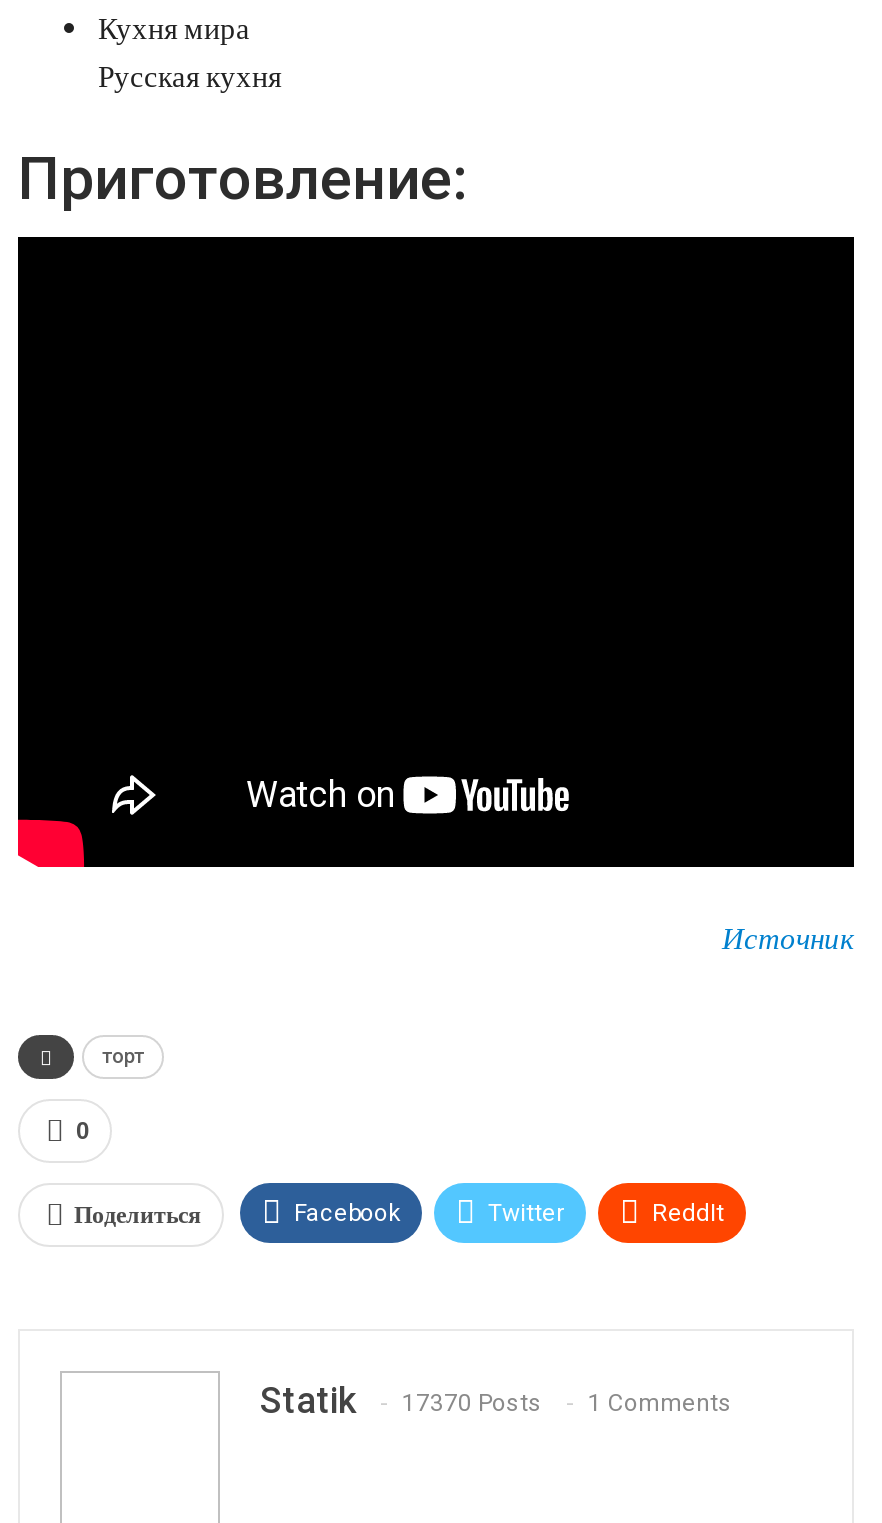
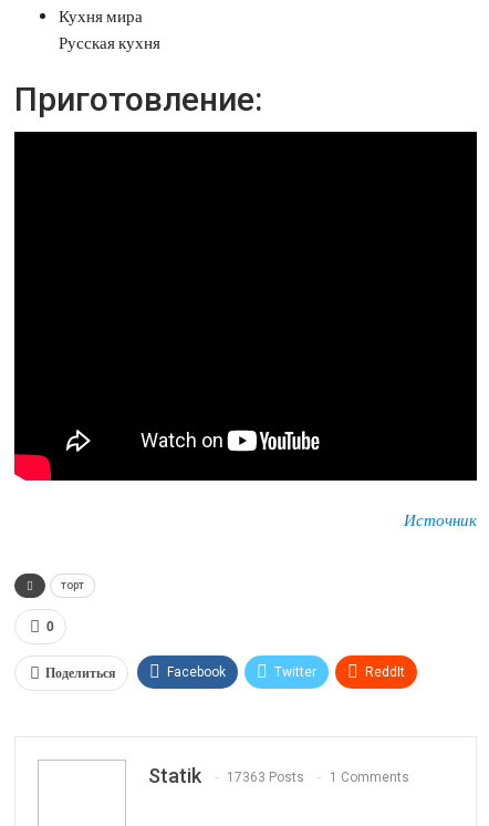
- Statik 17370 Posts 1 Comments
+ Statik 17363 Posts 1 Comments
